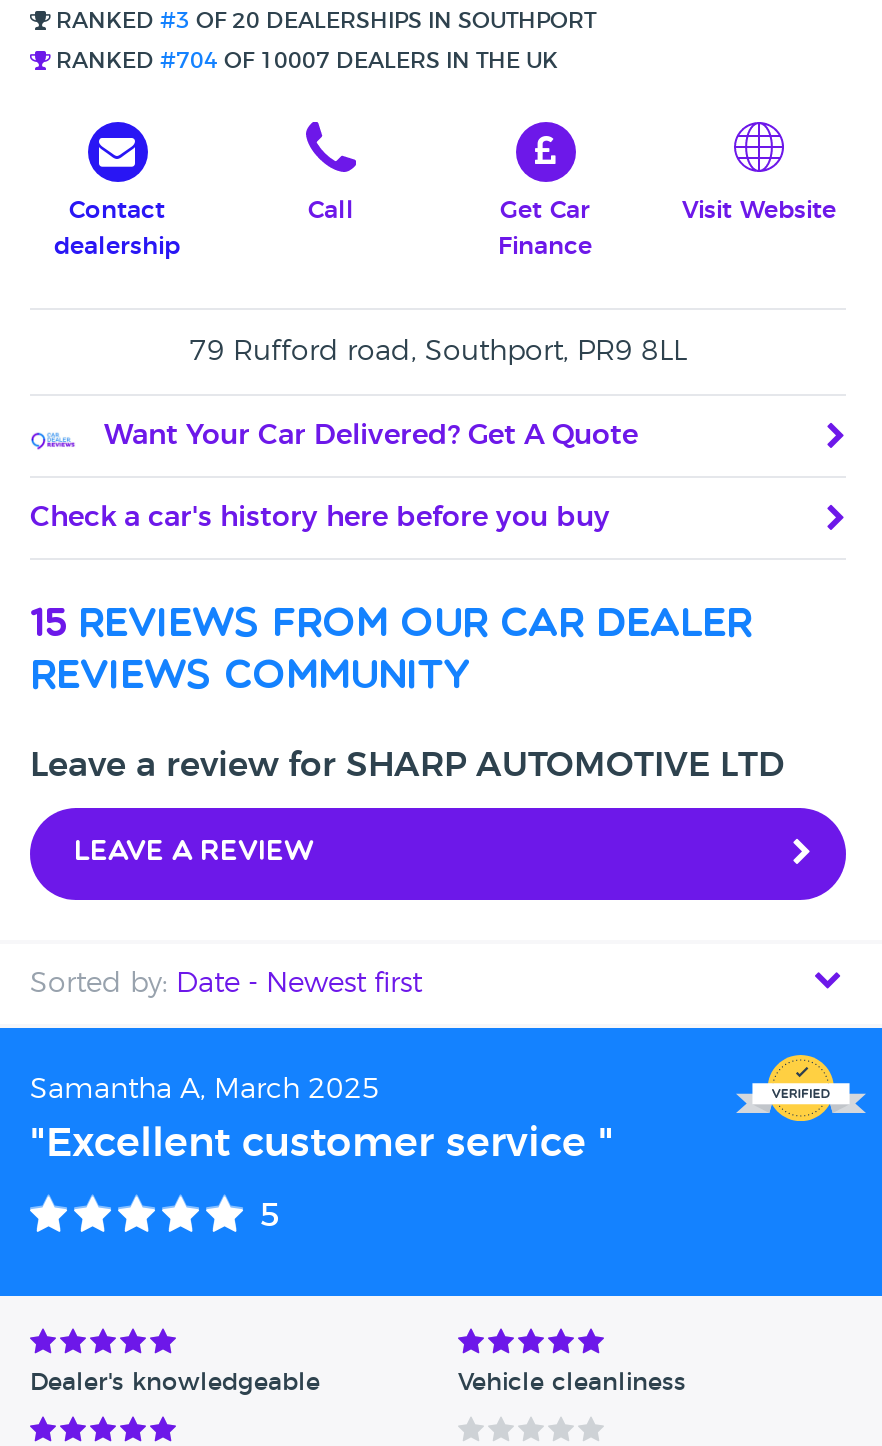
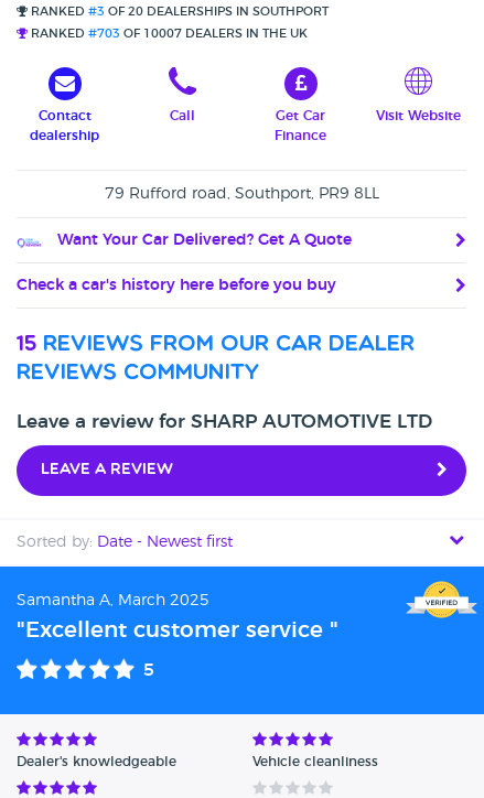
- RANKED #704 OF 10007 DEALERS IN THE UK
+ RANKED #703 OF 10007 DEALERS IN THE UK
